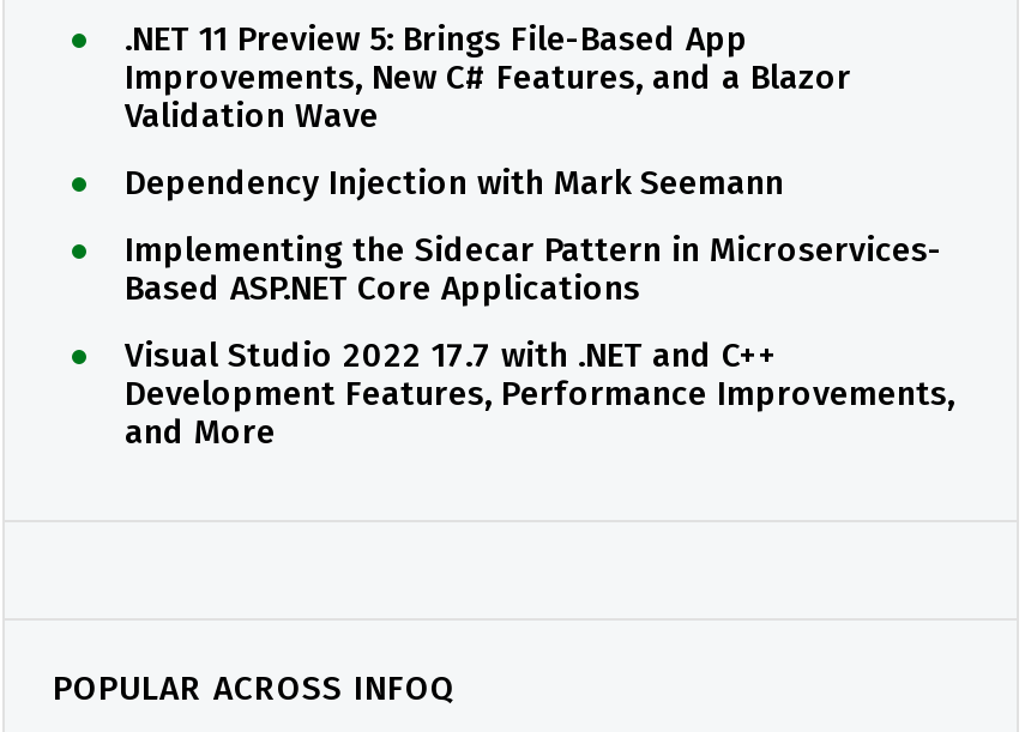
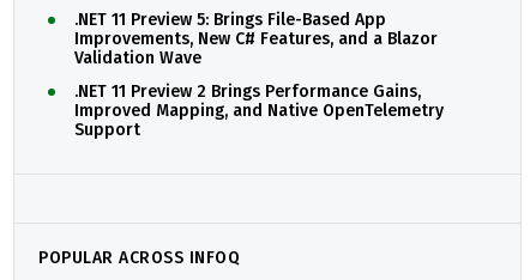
- Dependency Injection with Mark Seemann
- Implementing the Sidecar Pattern in Microservices-
- Based ASP.NET Core Applications
- Visual Studio 2022 17.7 with .NET and C++
- Development Features, Performance Improvements,
- and More
+ .NET 11 Preview 2 Brings Performance Gains,
+ Improved Mapping, and Native OpenTelemetry
+ Support
